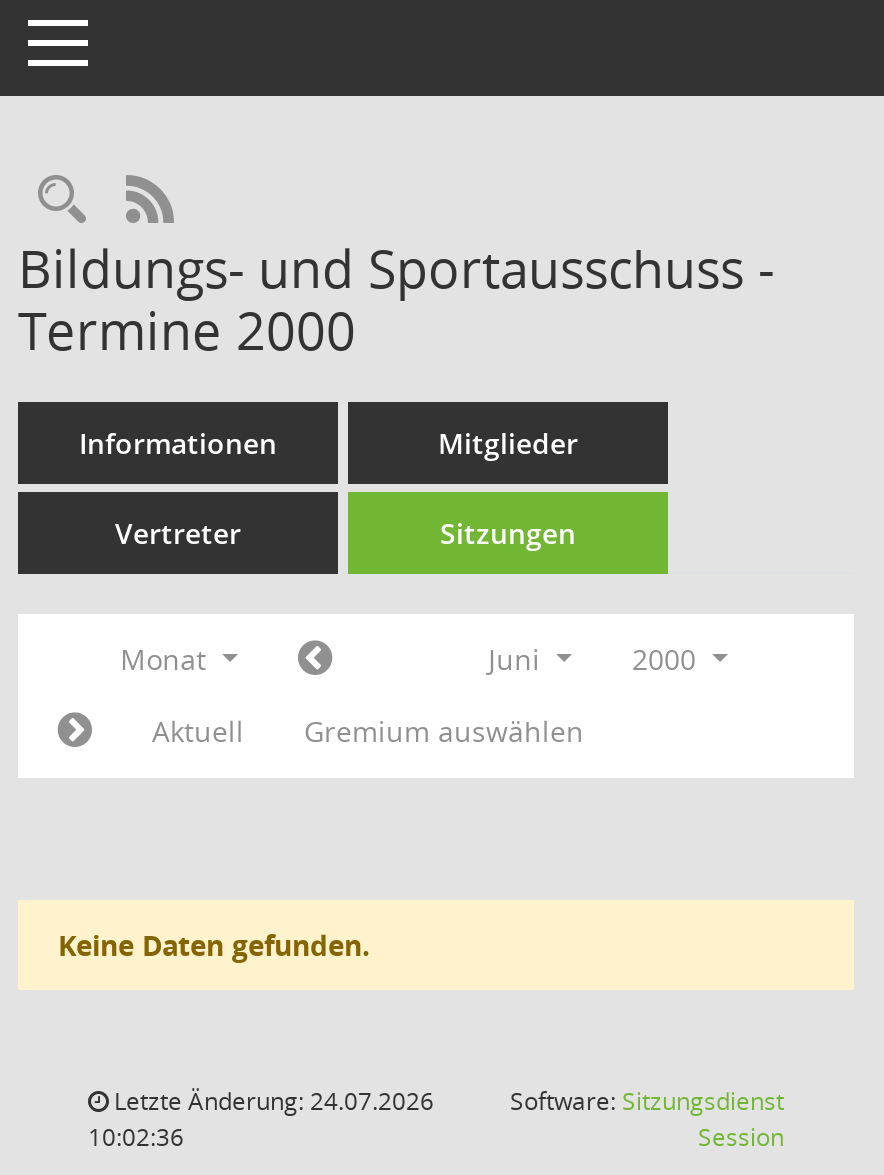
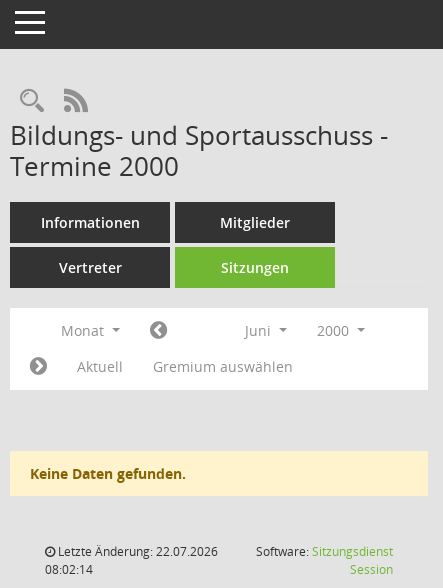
- Letzte Änderung: 24.07.2026
+ Letzte Änderung: 22.07.2026

- 10:02:36
+ 08:02:14
